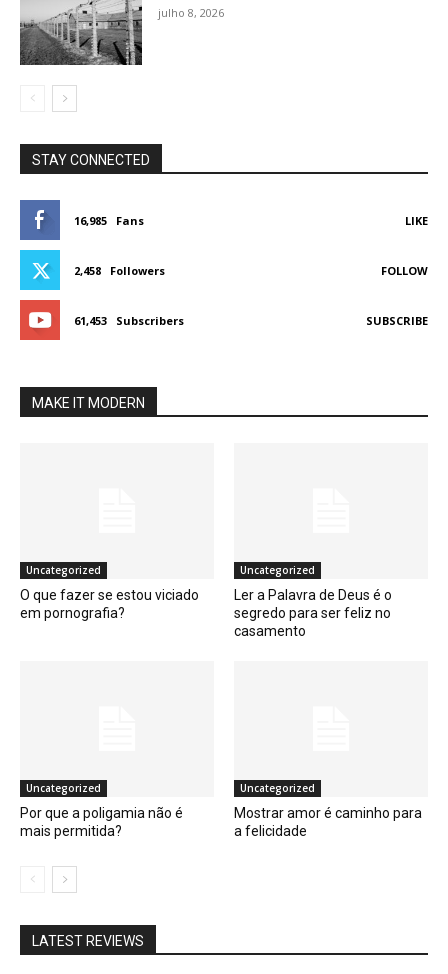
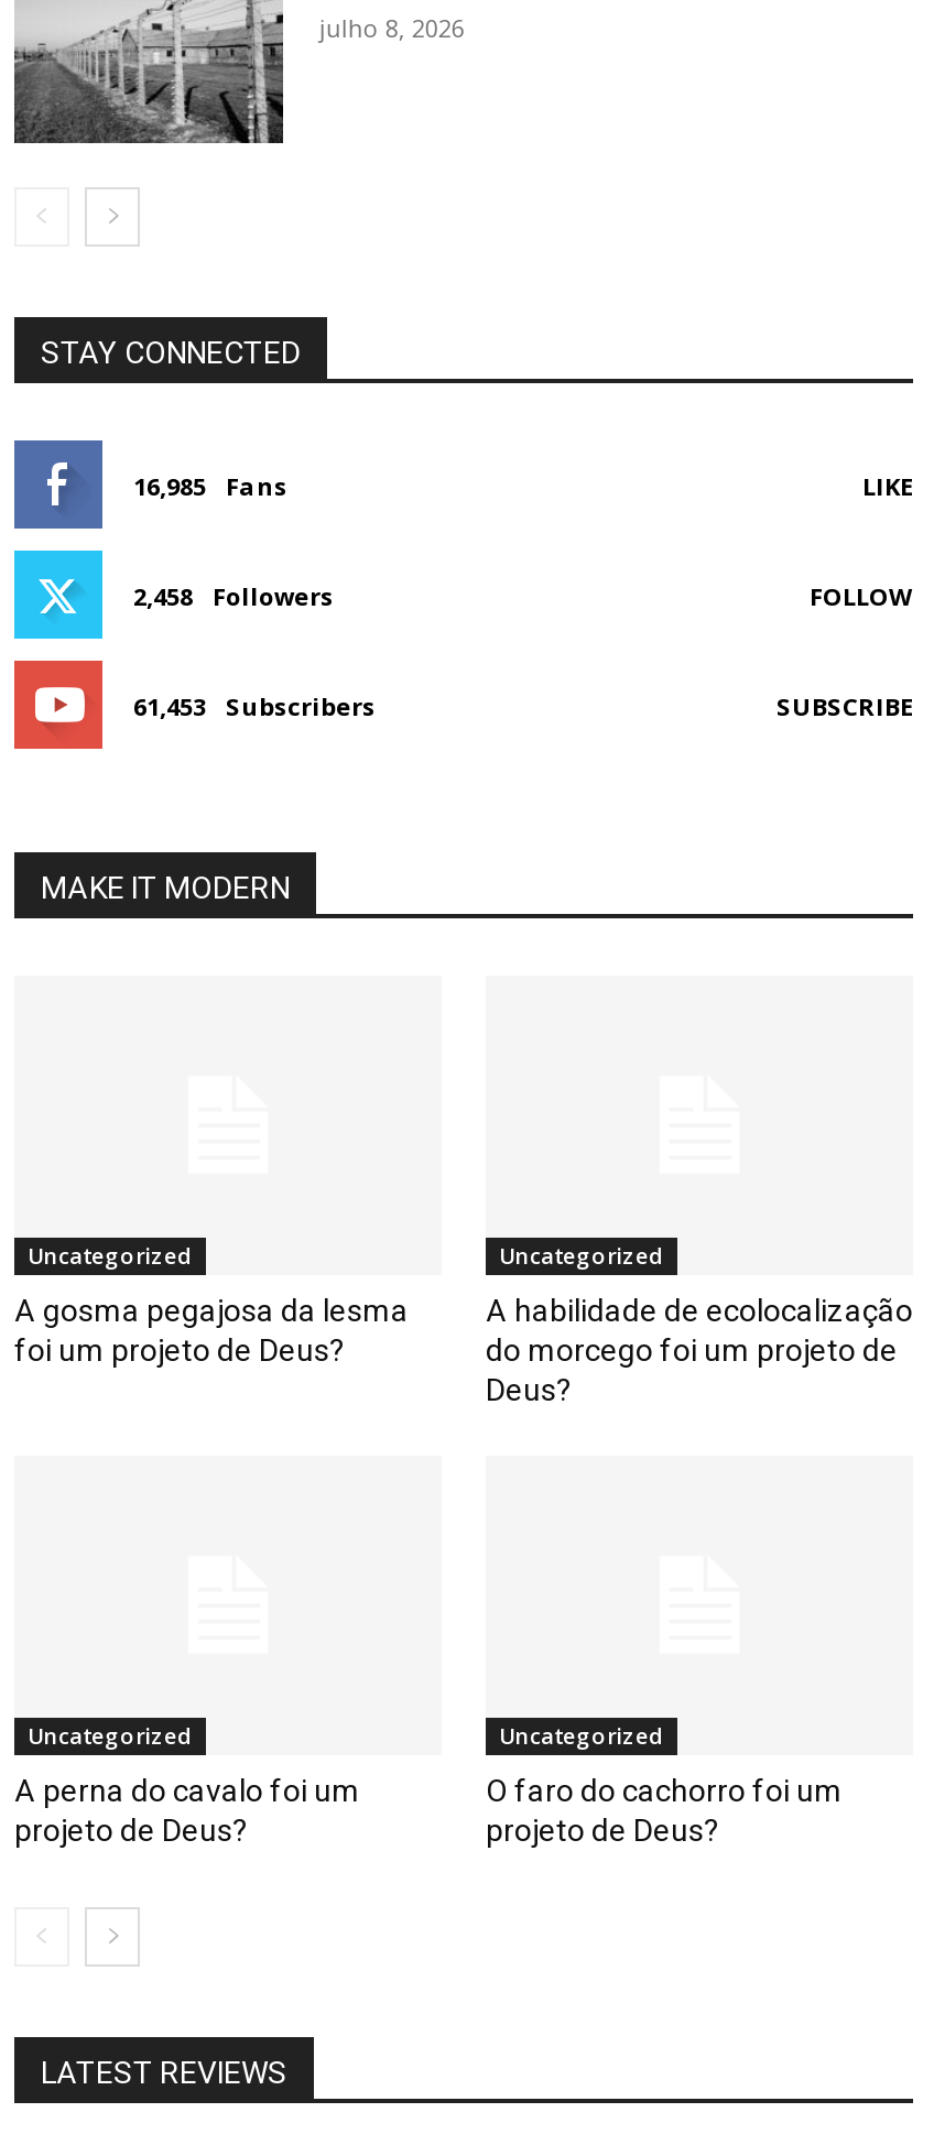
- O que fazer se estou viciado
- em pornografia?
+ A gosma pegajosa da lesma
+ foi um projeto de Deus?

- Ler a Palavra de Deus é o
- segredo para ser feliz no
- casamento
+ A habilidade de ecolocalização
+ do morcego foi um projeto de
+ Deus?

- Por que a poligamia não é
- mais permitida?
+ A perna do cavalo foi um
+ projeto de Deus?

- Mostrar amor é caminho para
- a felicidade
+ O faro do cachorro foi um
+ projeto de Deus?
